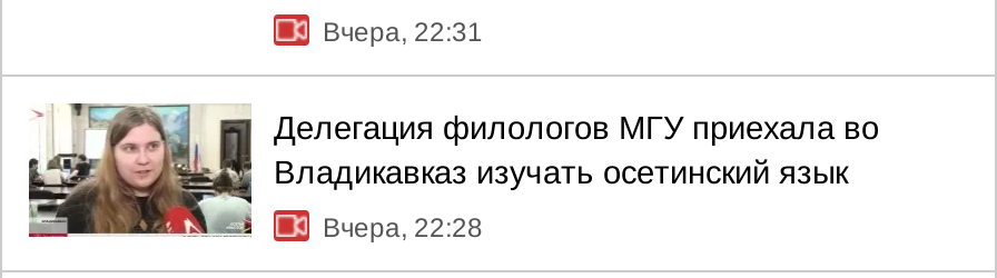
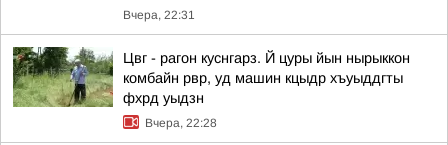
- [image]
- Делегация филологов МГУ приехала во
- Владикавказ изучать осетинский язык
+ [image]
+ Цвг - рагон куснгарз. Й цуры йын нырыккон
+ комбайн рвр, уд машин кцыдр хъуыддгты
+ фхрд уыдзн
